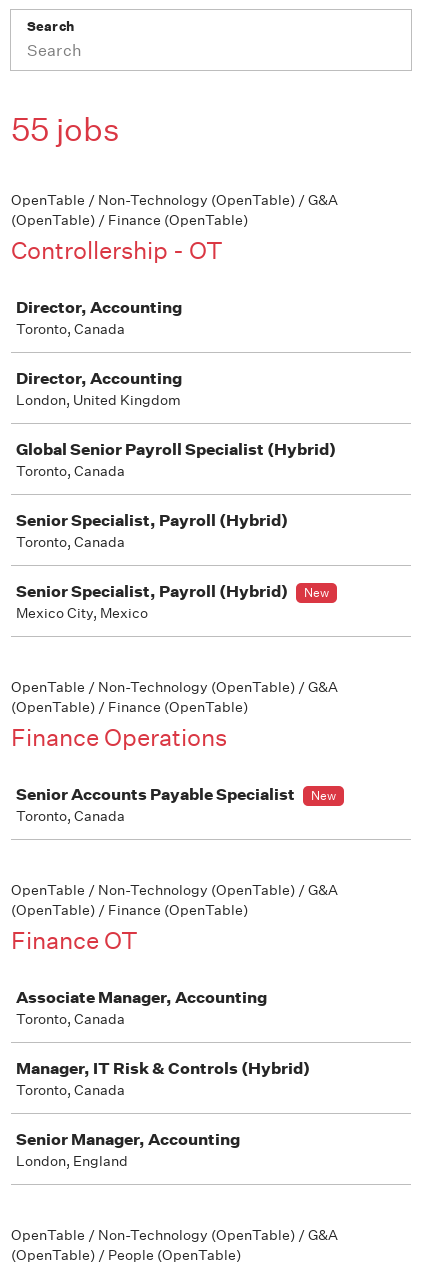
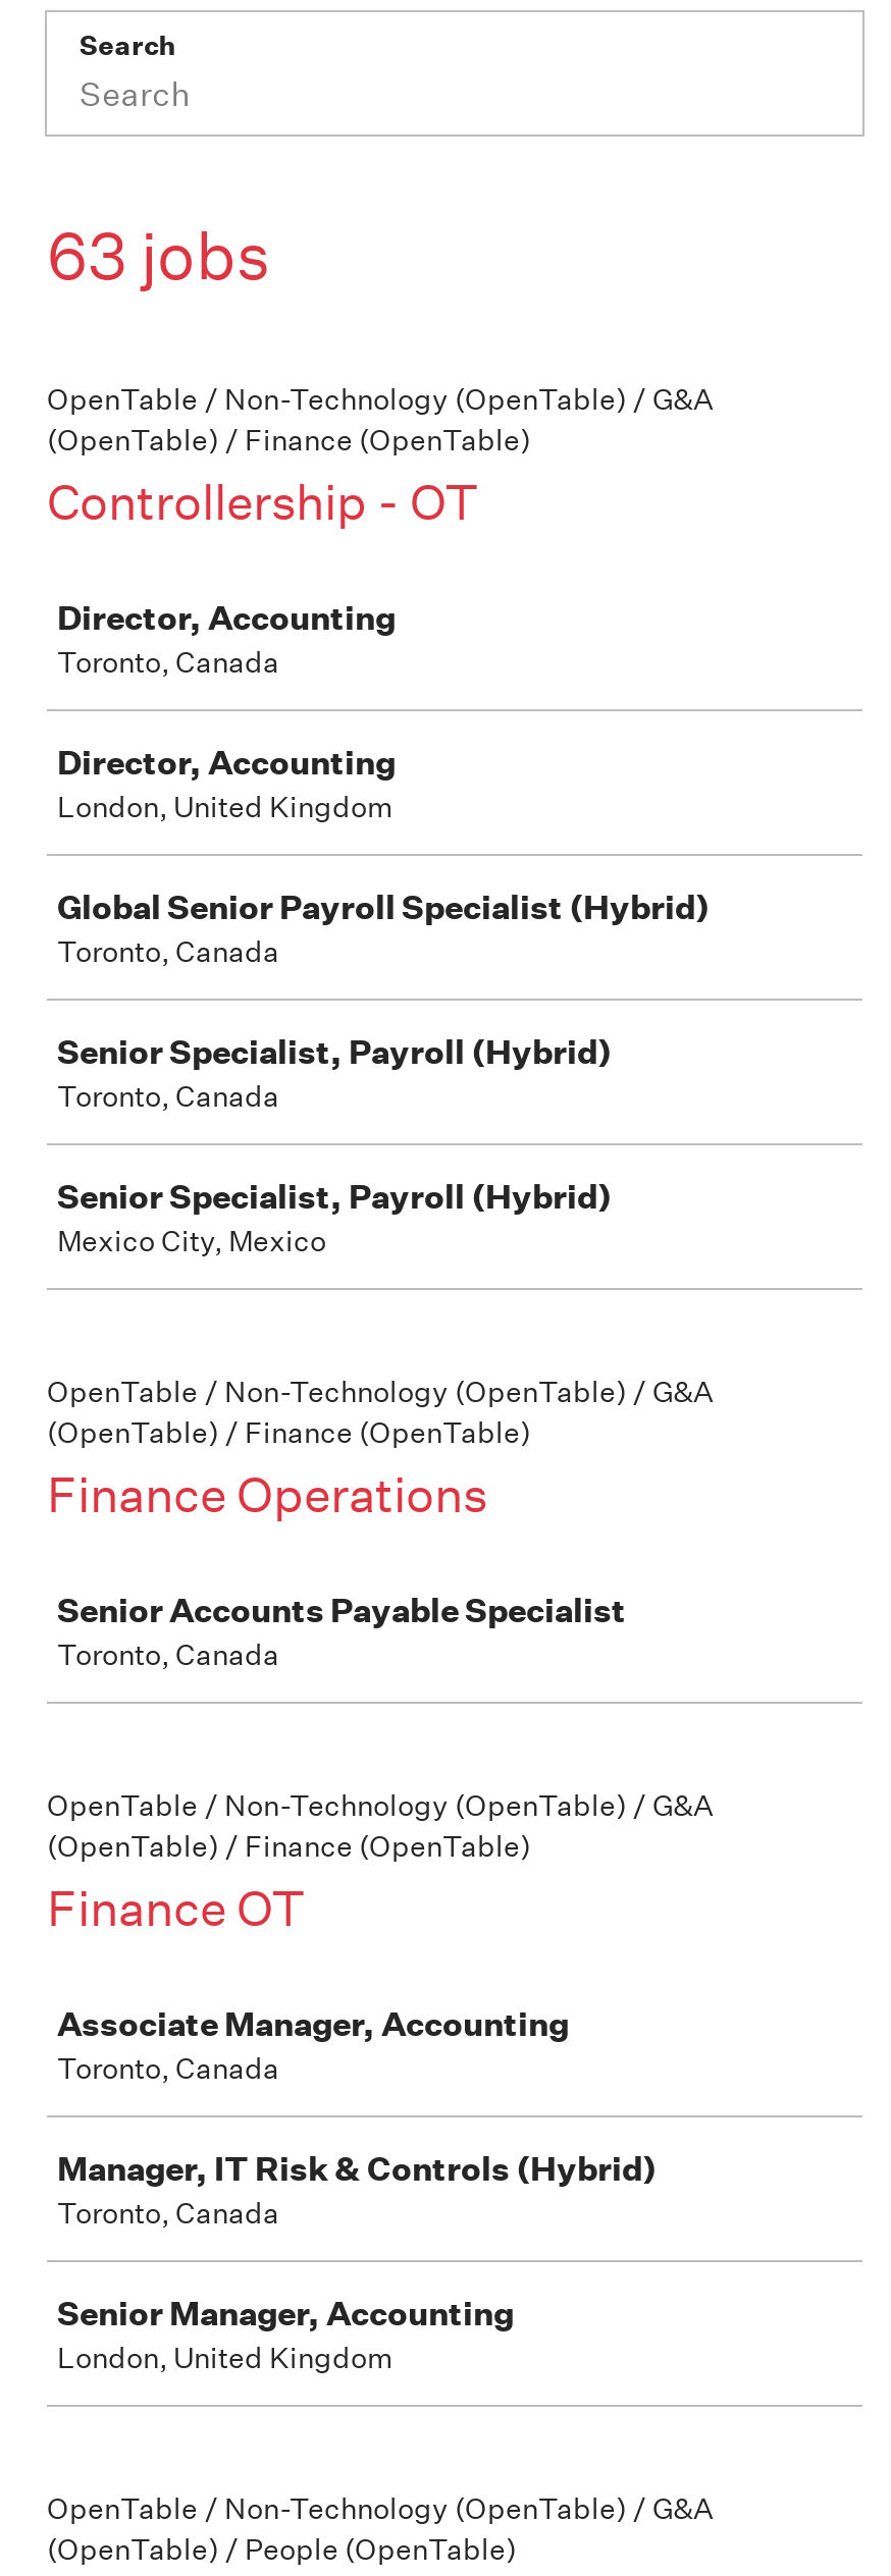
- 55 jobs
+ 63 jobs

- New

- New

- London, England
+ London, United Kingdom
